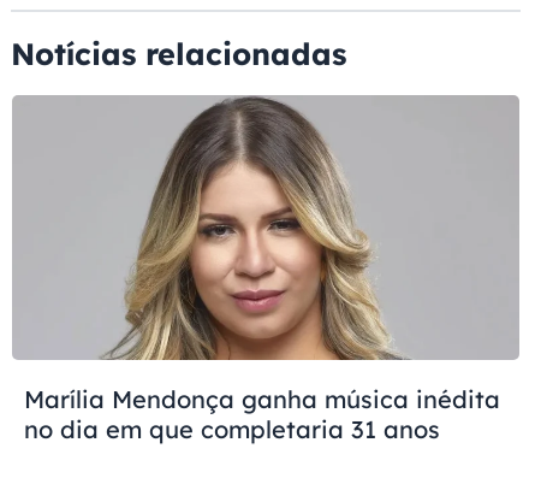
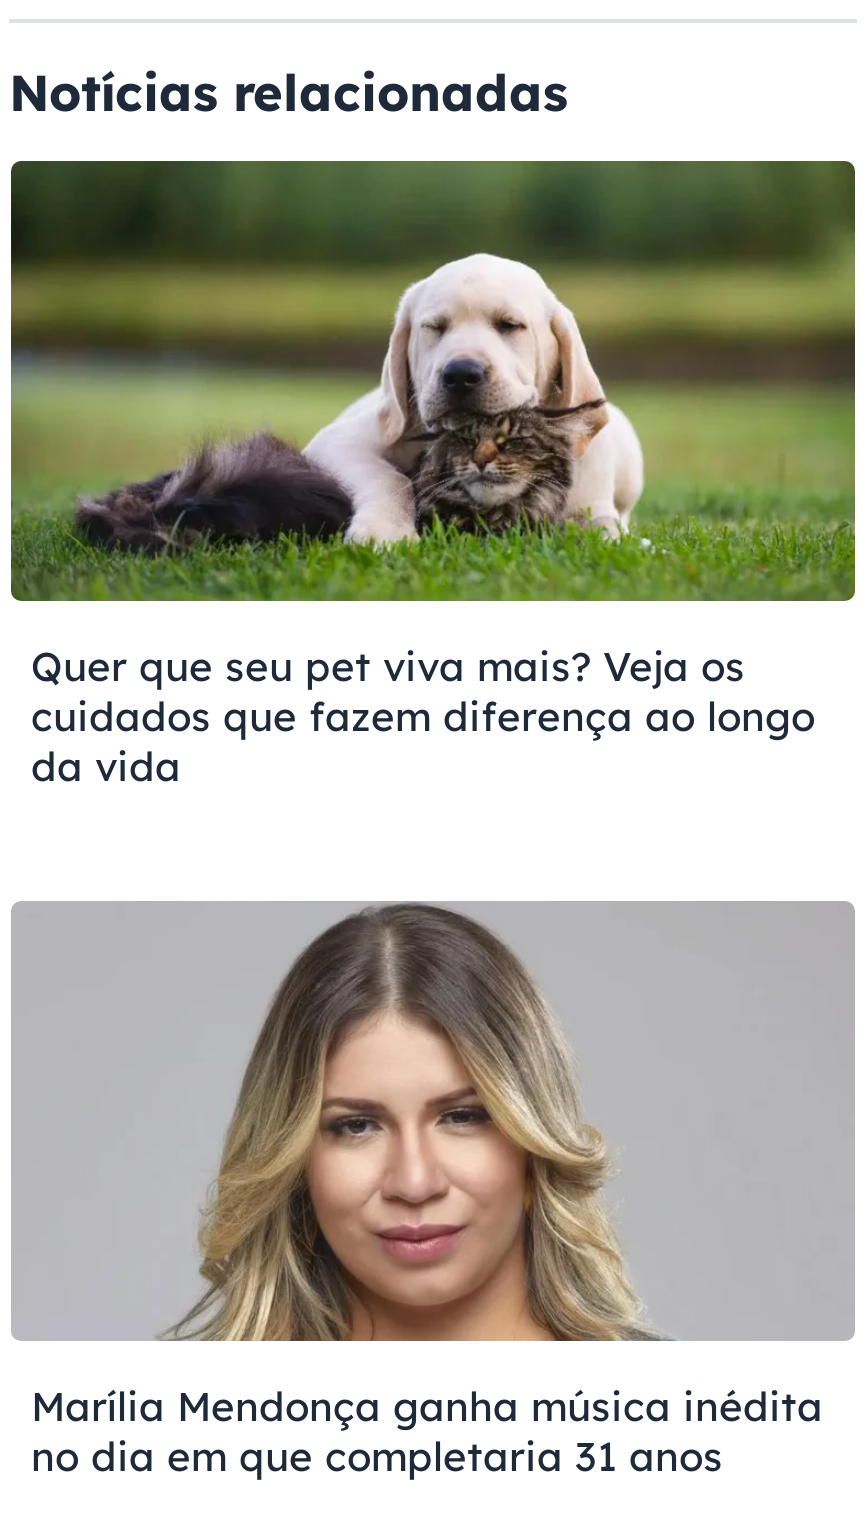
+ [image]
+ Quer que seu pet viva mais? Veja os
+ cuidados que fazem diferença ao longo
+ da vida
